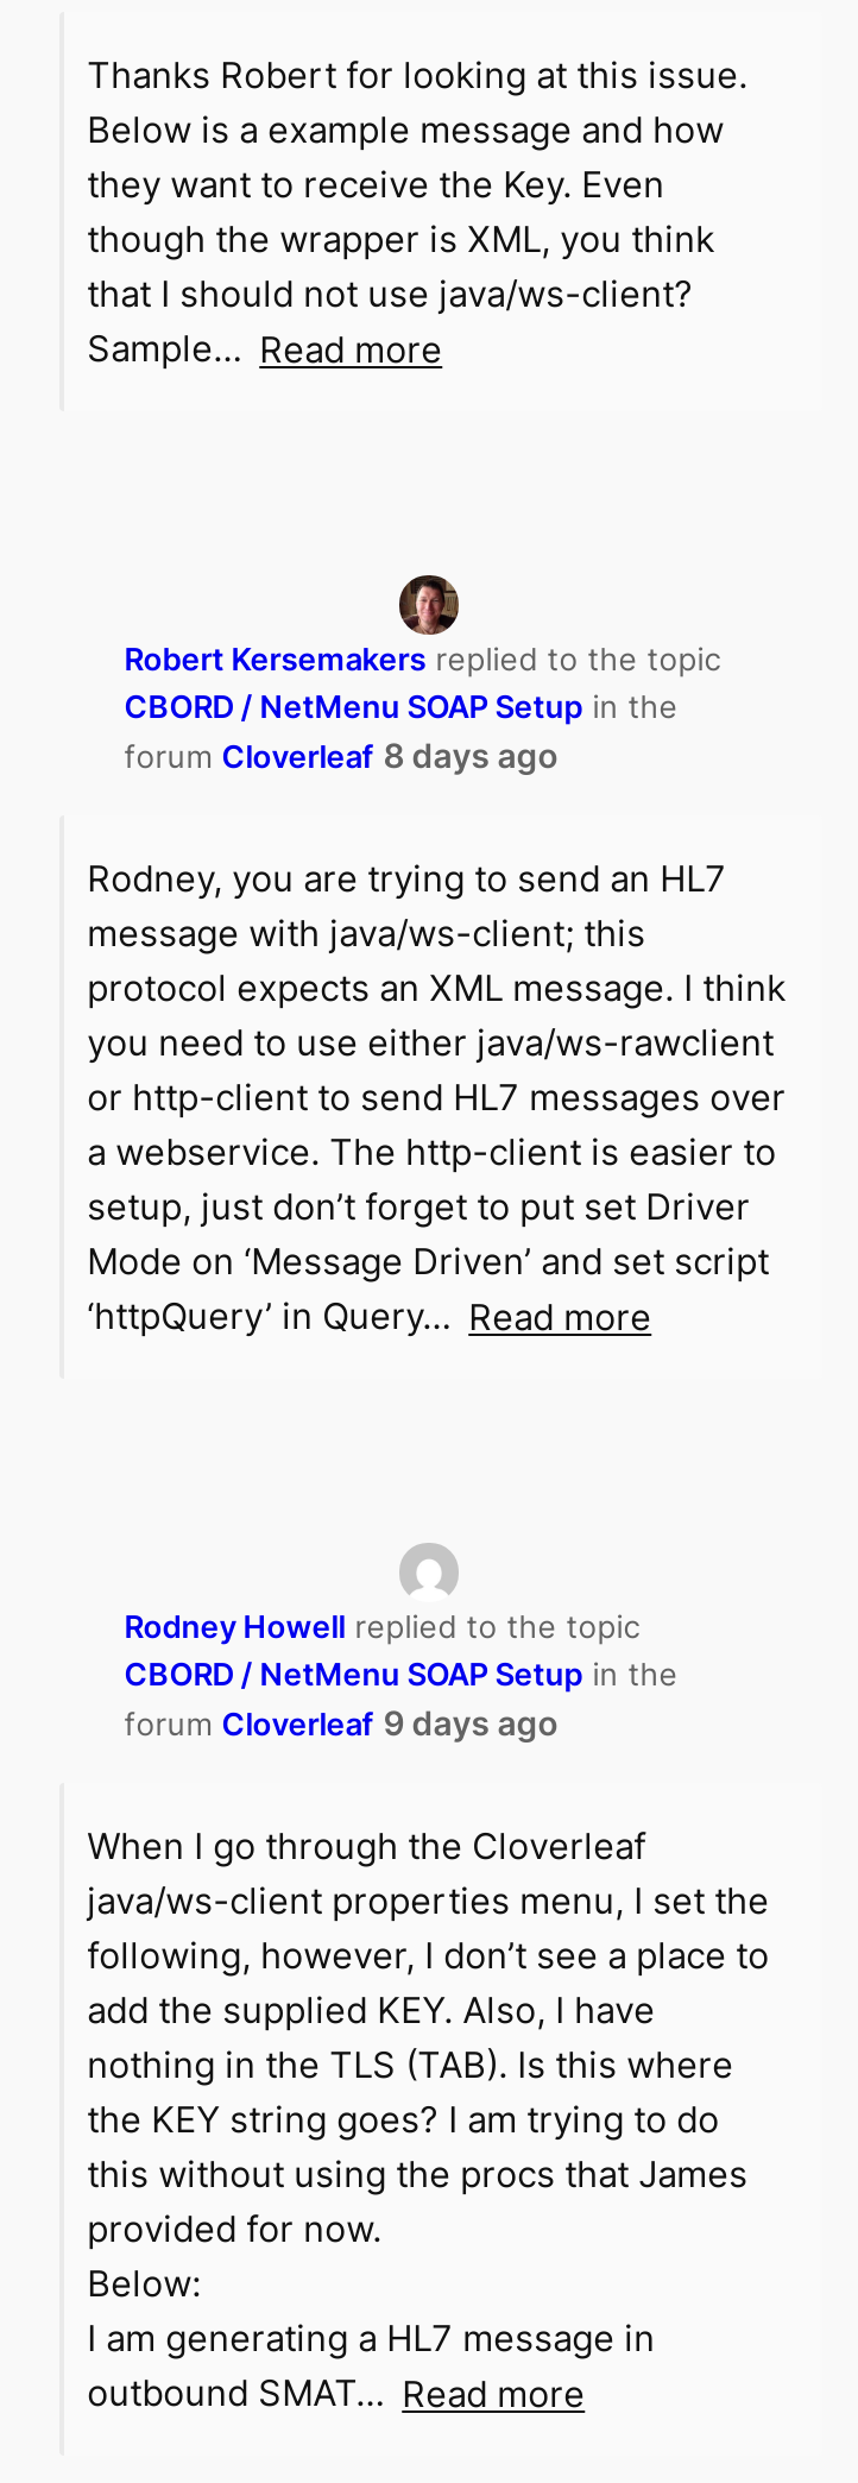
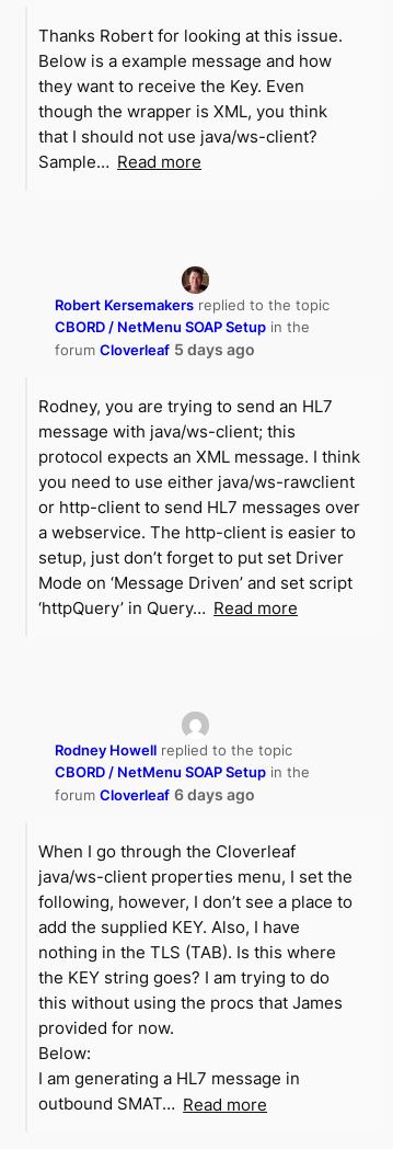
- forum Cloverleaf 8 days ago
+ forum Cloverleaf 5 days ago

- forum Cloverleaf 9 days ago
+ forum Cloverleaf 6 days ago
